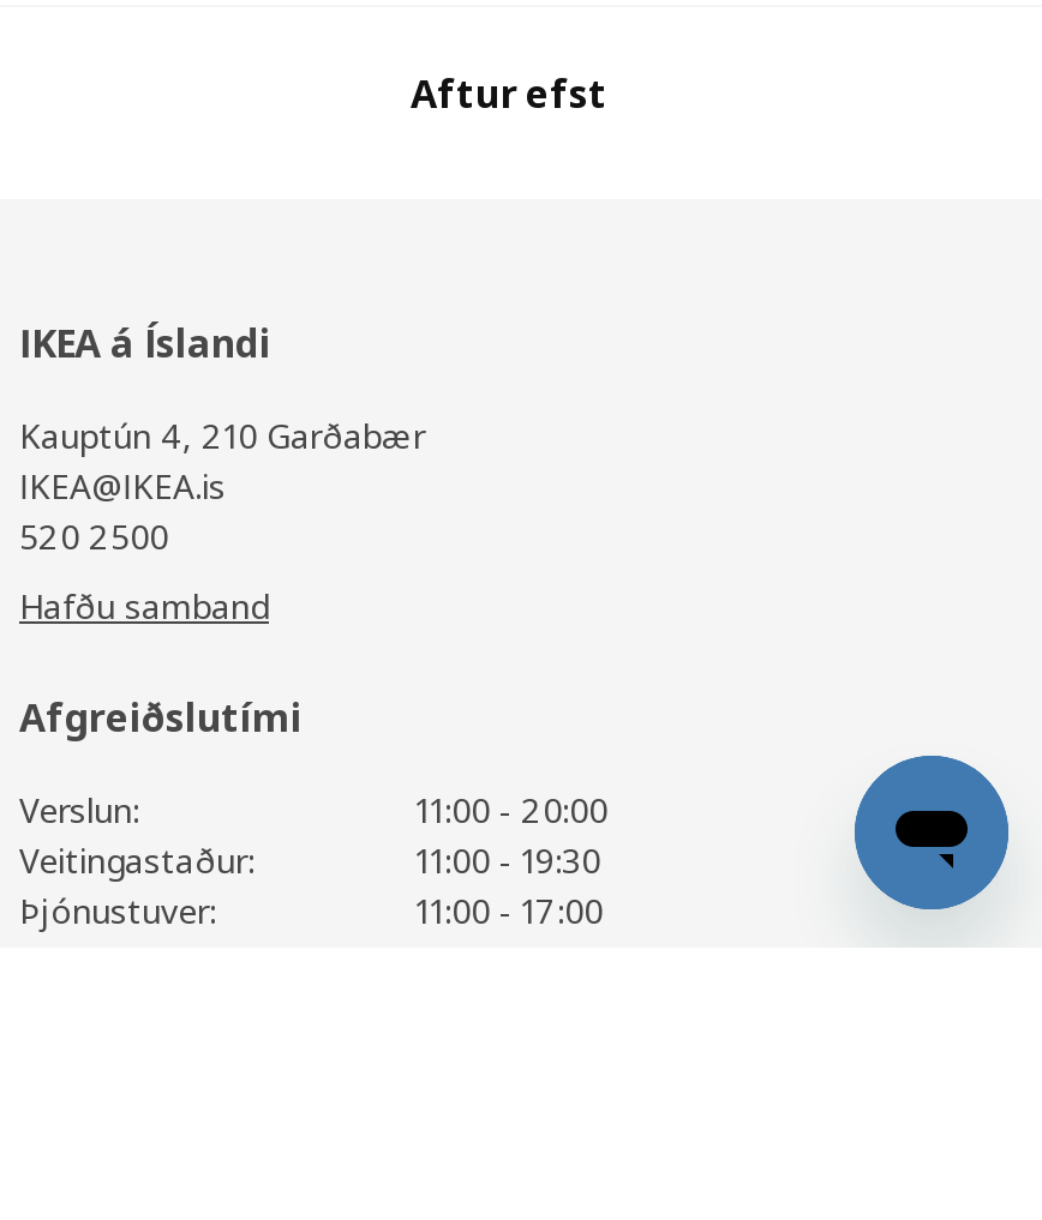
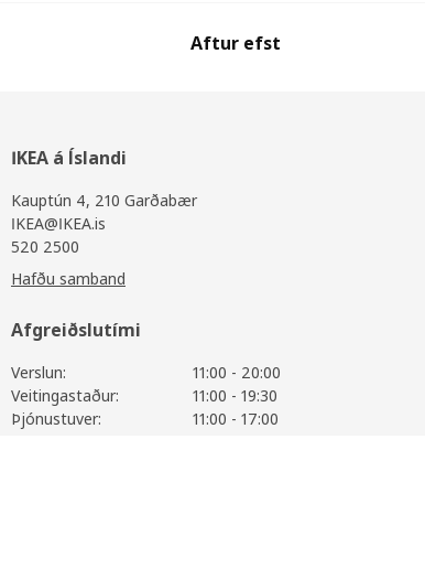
- [image]
